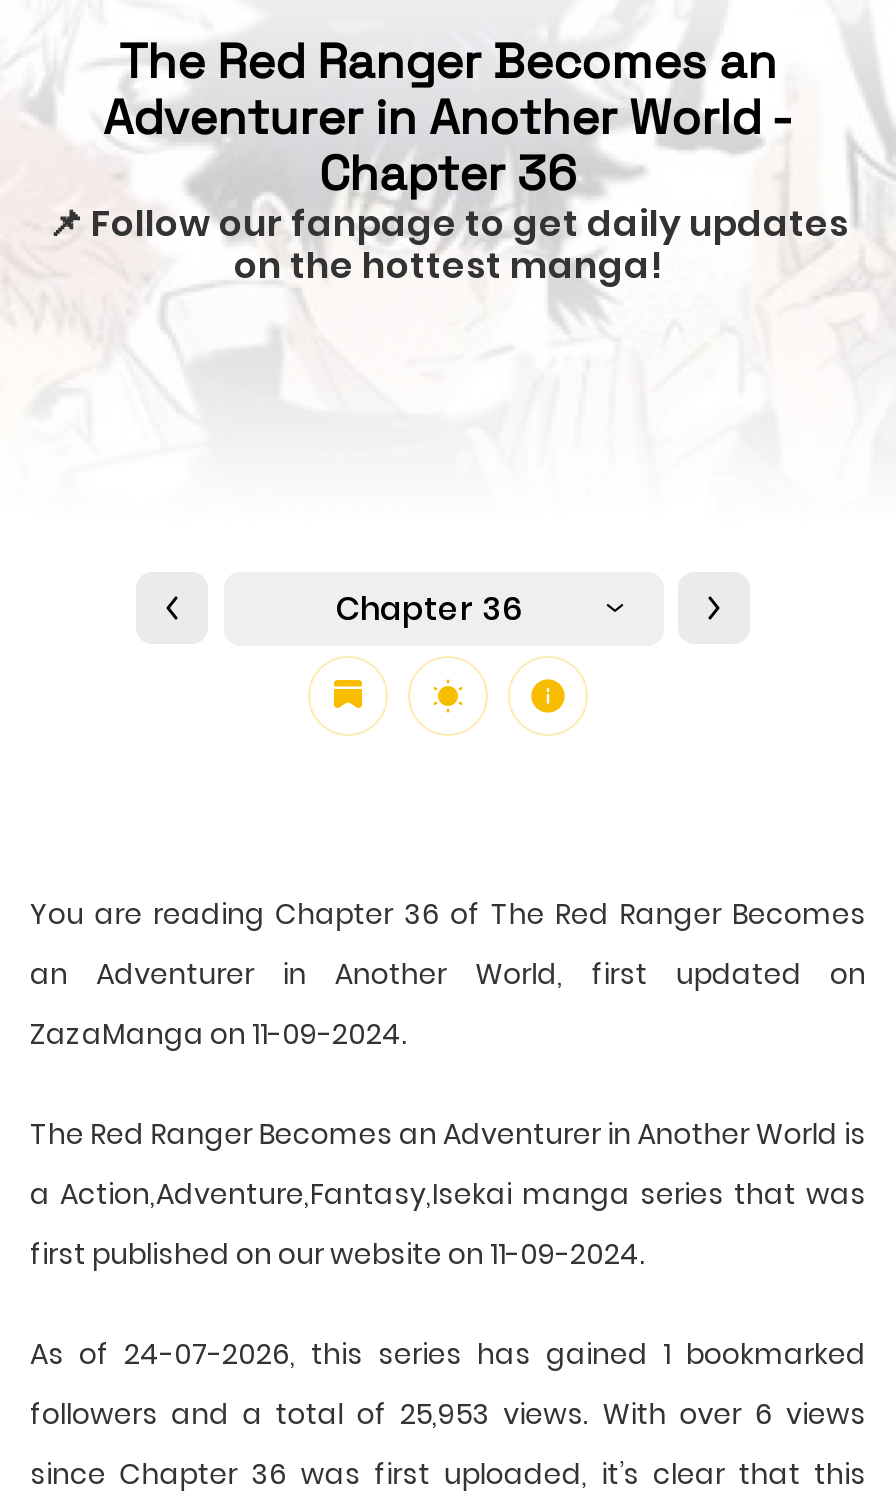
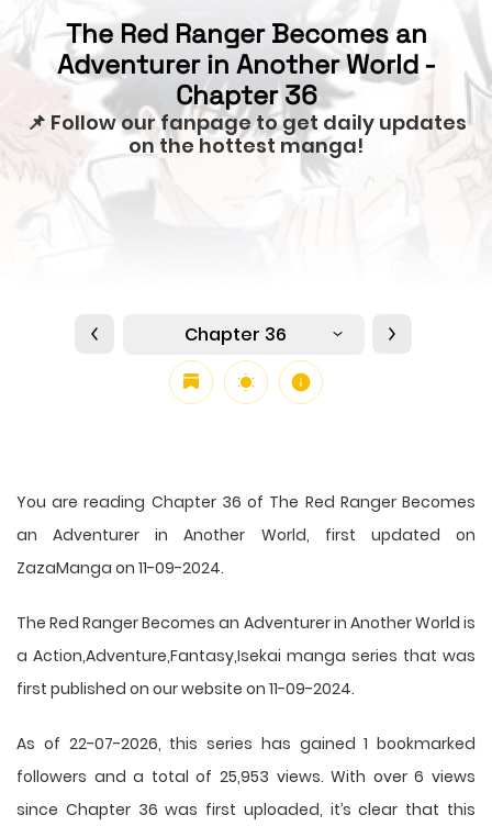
- As of 24-07-2026, this series has gained 1 bookmarked
+ As of 22-07-2026, this series has gained 1 bookmarked
